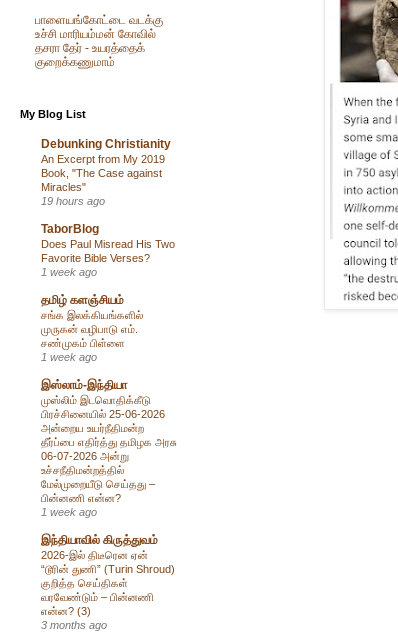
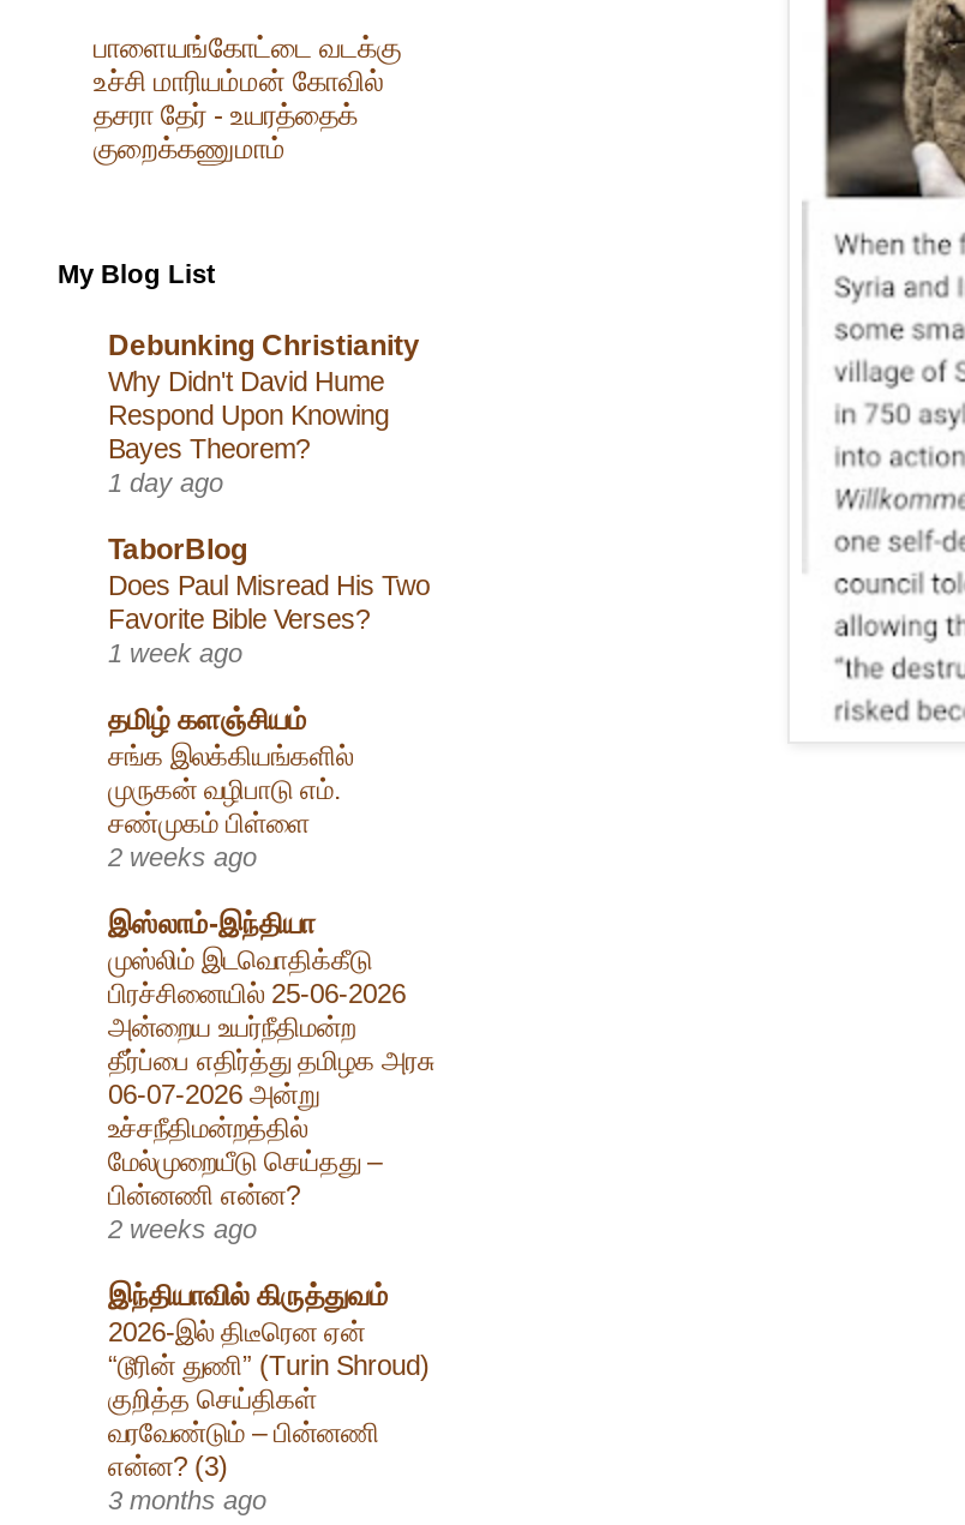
- An Excerpt from My 2019
- Book, "The Case against
- Miracles"
- 19 hours ago
+ Why Didn't David Hume
+ Respond Upon Knowing
+ Bayes Theorem?
+ 1 day ago

- 1 week ago
+ 2 weeks ago

- 1 week ago
+ 2 weeks ago
